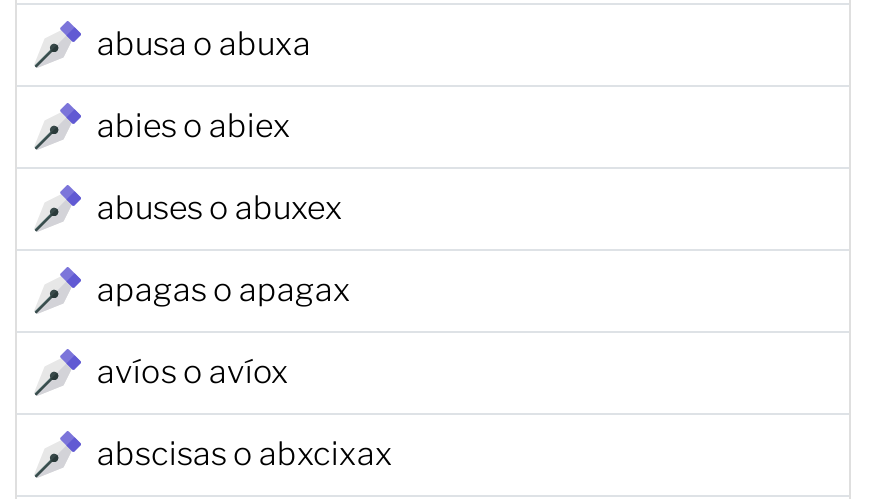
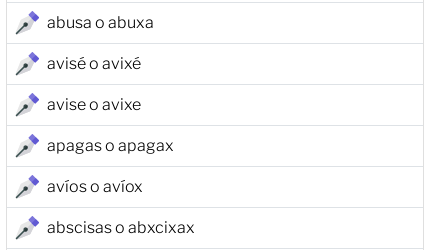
- abies o abiex
+ avisé o avixé

- abuses o abuxex
+ avise o avixe
